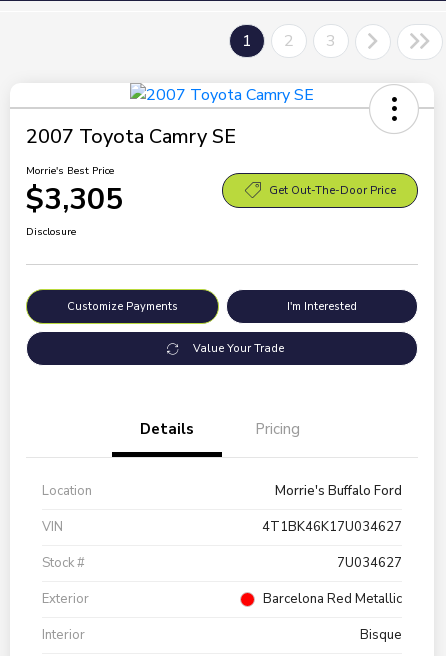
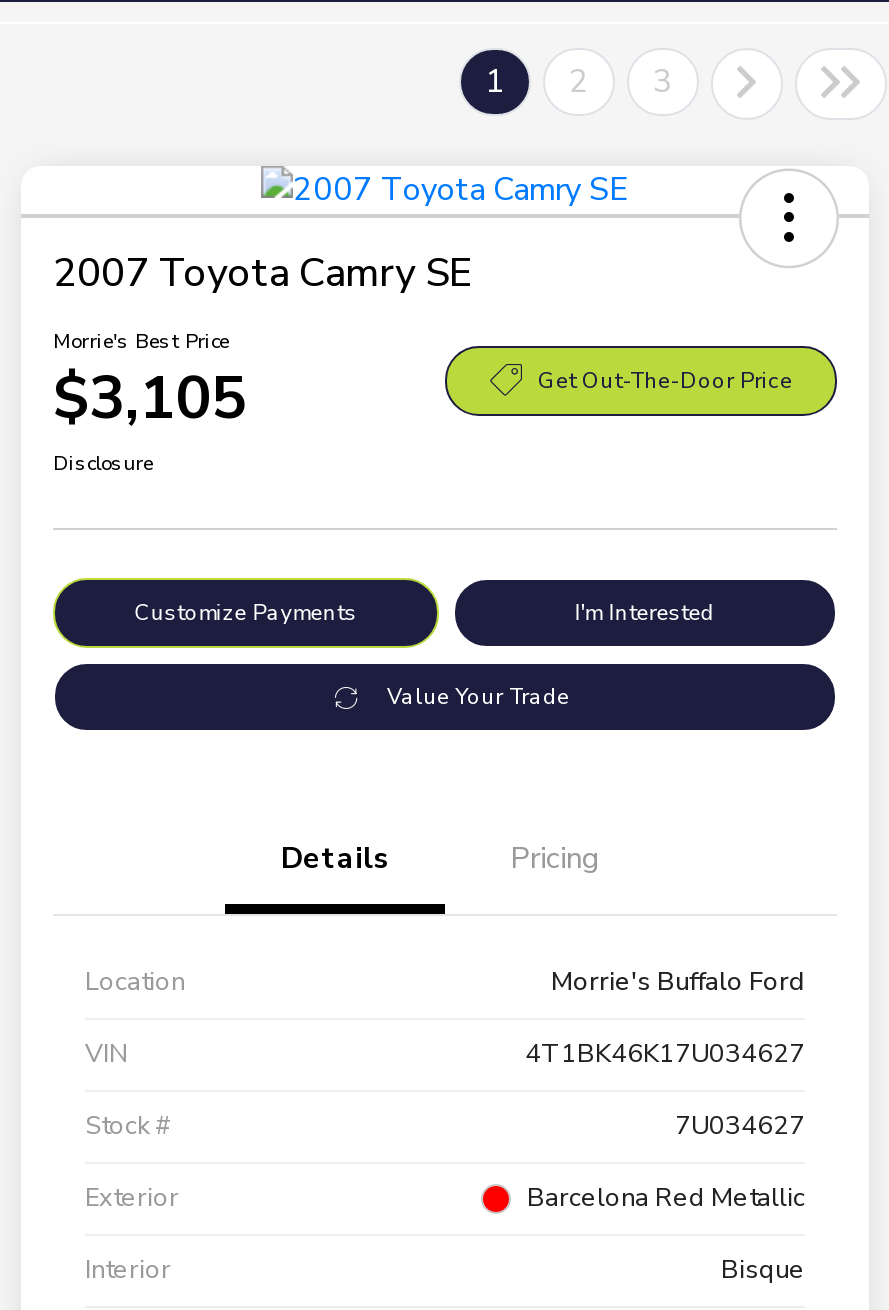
- $3,305
+ $3,105
